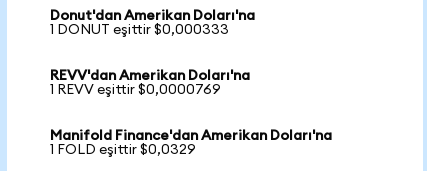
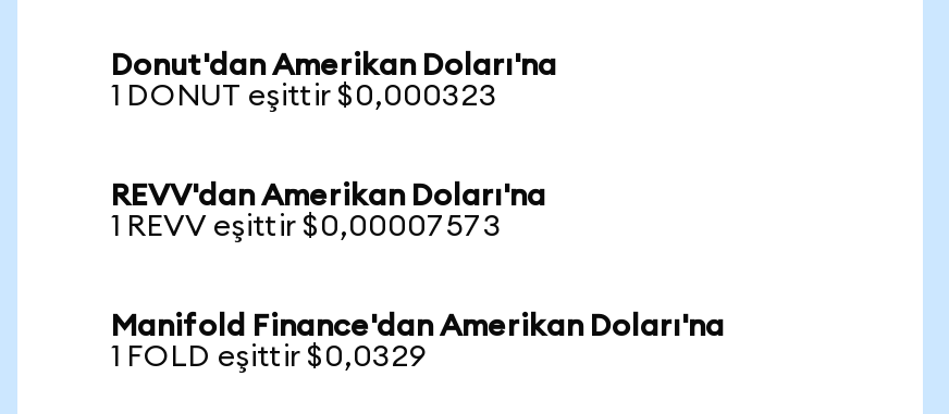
- 1 DONUT eşittir $0,000333
+ 1 DONUT eşittir $0,000323

- 1 REVV eşittir $0,0000769
+ 1 REVV eşittir $0,00007573
